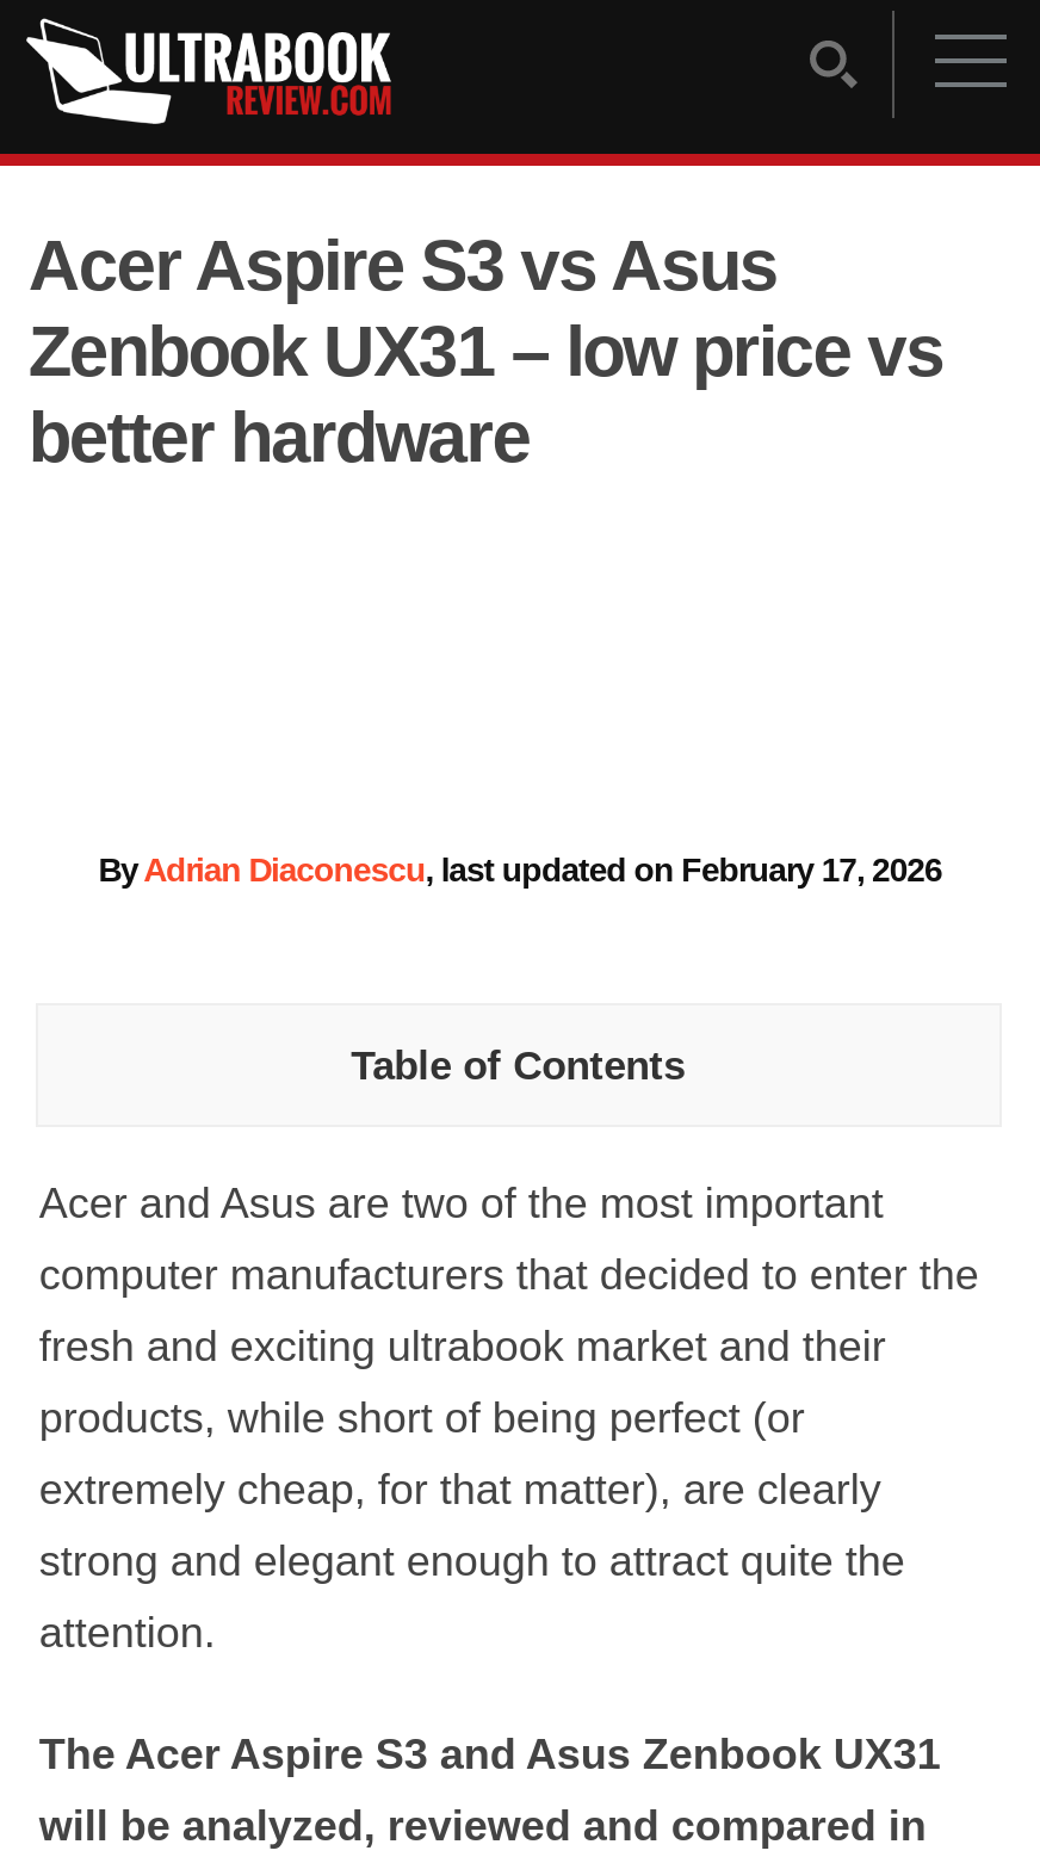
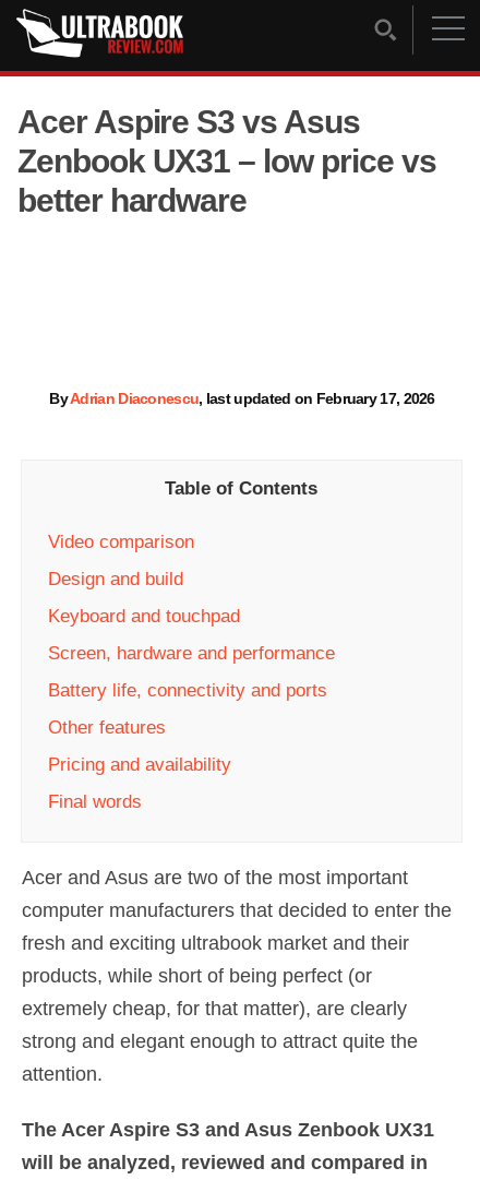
+ Video comparison
+ Design and build
+ Keyboard and touchpad
+ Screen, hardware and performance
+ Battery life, connectivity and ports
+ Other features
+ Pricing and availability
+ Final words
